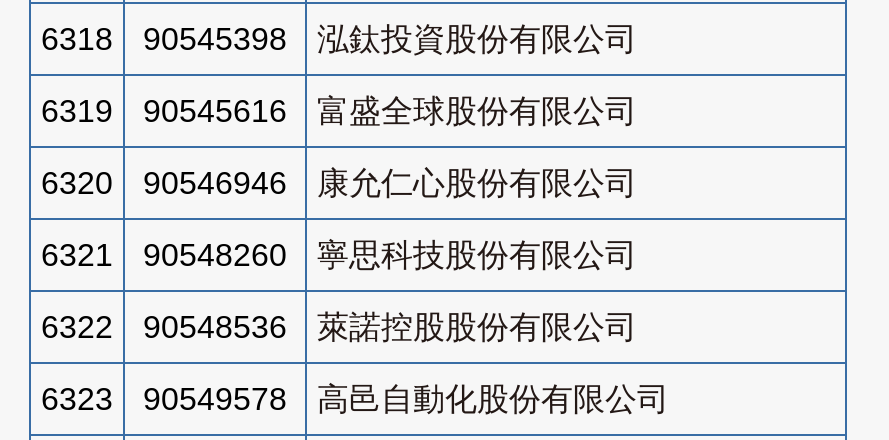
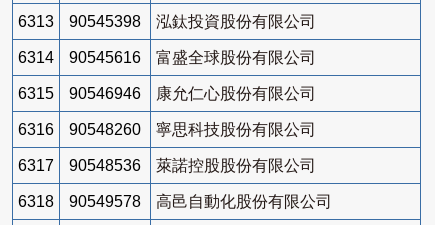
- 6318 90545398 泓鈦投資股份有限公司
+ 6313 90545398 泓鈦投資股份有限公司

- 6319 90545616 富盛全球股份有限公司
+ 6314 90545616 富盛全球股份有限公司

- 6320 90546946 康允仁心股份有限公司
+ 6315 90546946 康允仁心股份有限公司

- 6321 90548260 寧思科技股份有限公司
+ 6316 90548260 寧思科技股份有限公司

- 6322 90548536 萊諾控股股份有限公司
+ 6317 90548536 萊諾控股股份有限公司

- 6323 90549578 高邑自動化股份有限公司
+ 6318 90549578 高邑自動化股份有限公司
